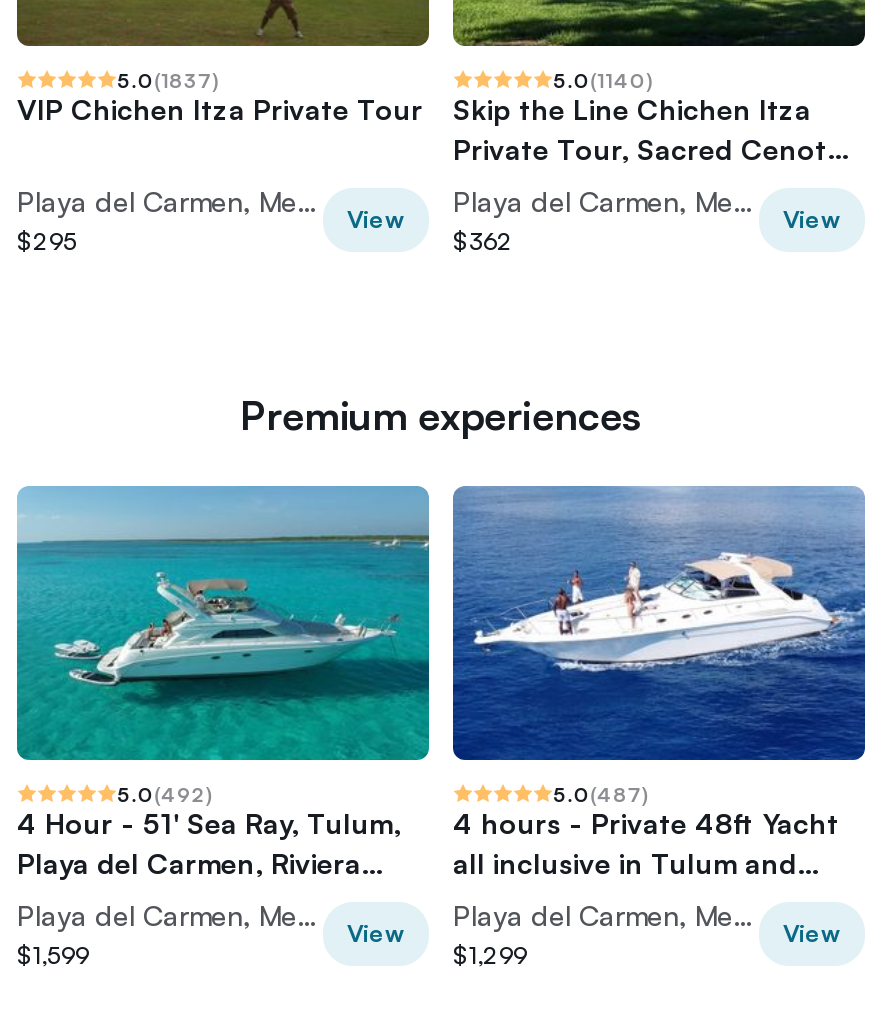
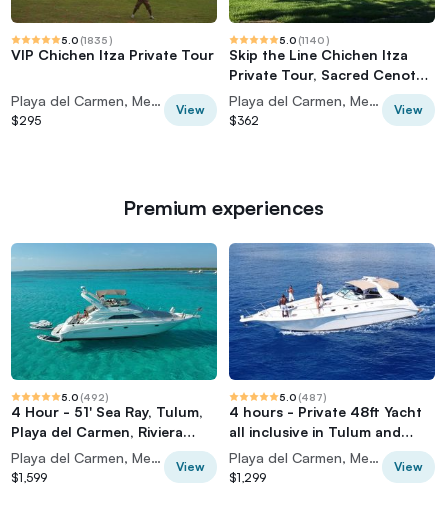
- 5.0(1837)
+ 5.0(1835)
